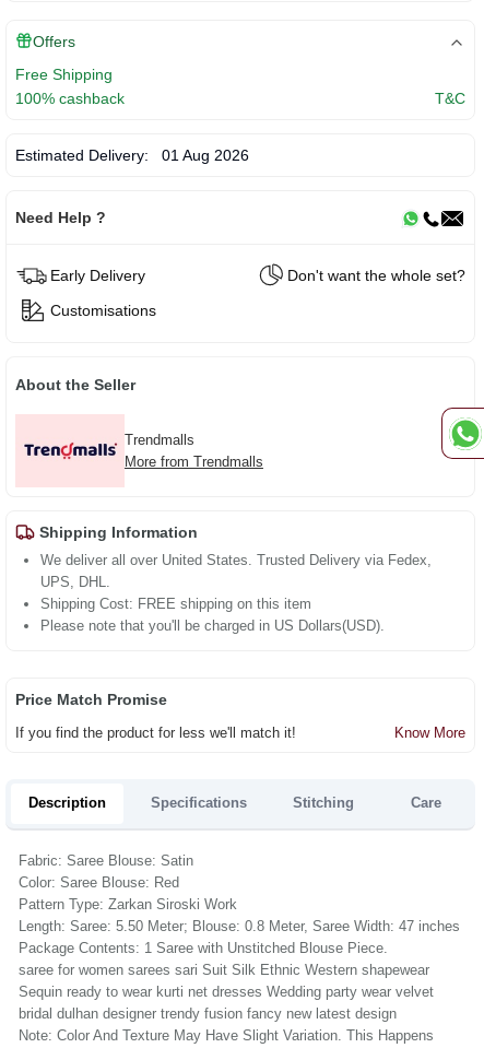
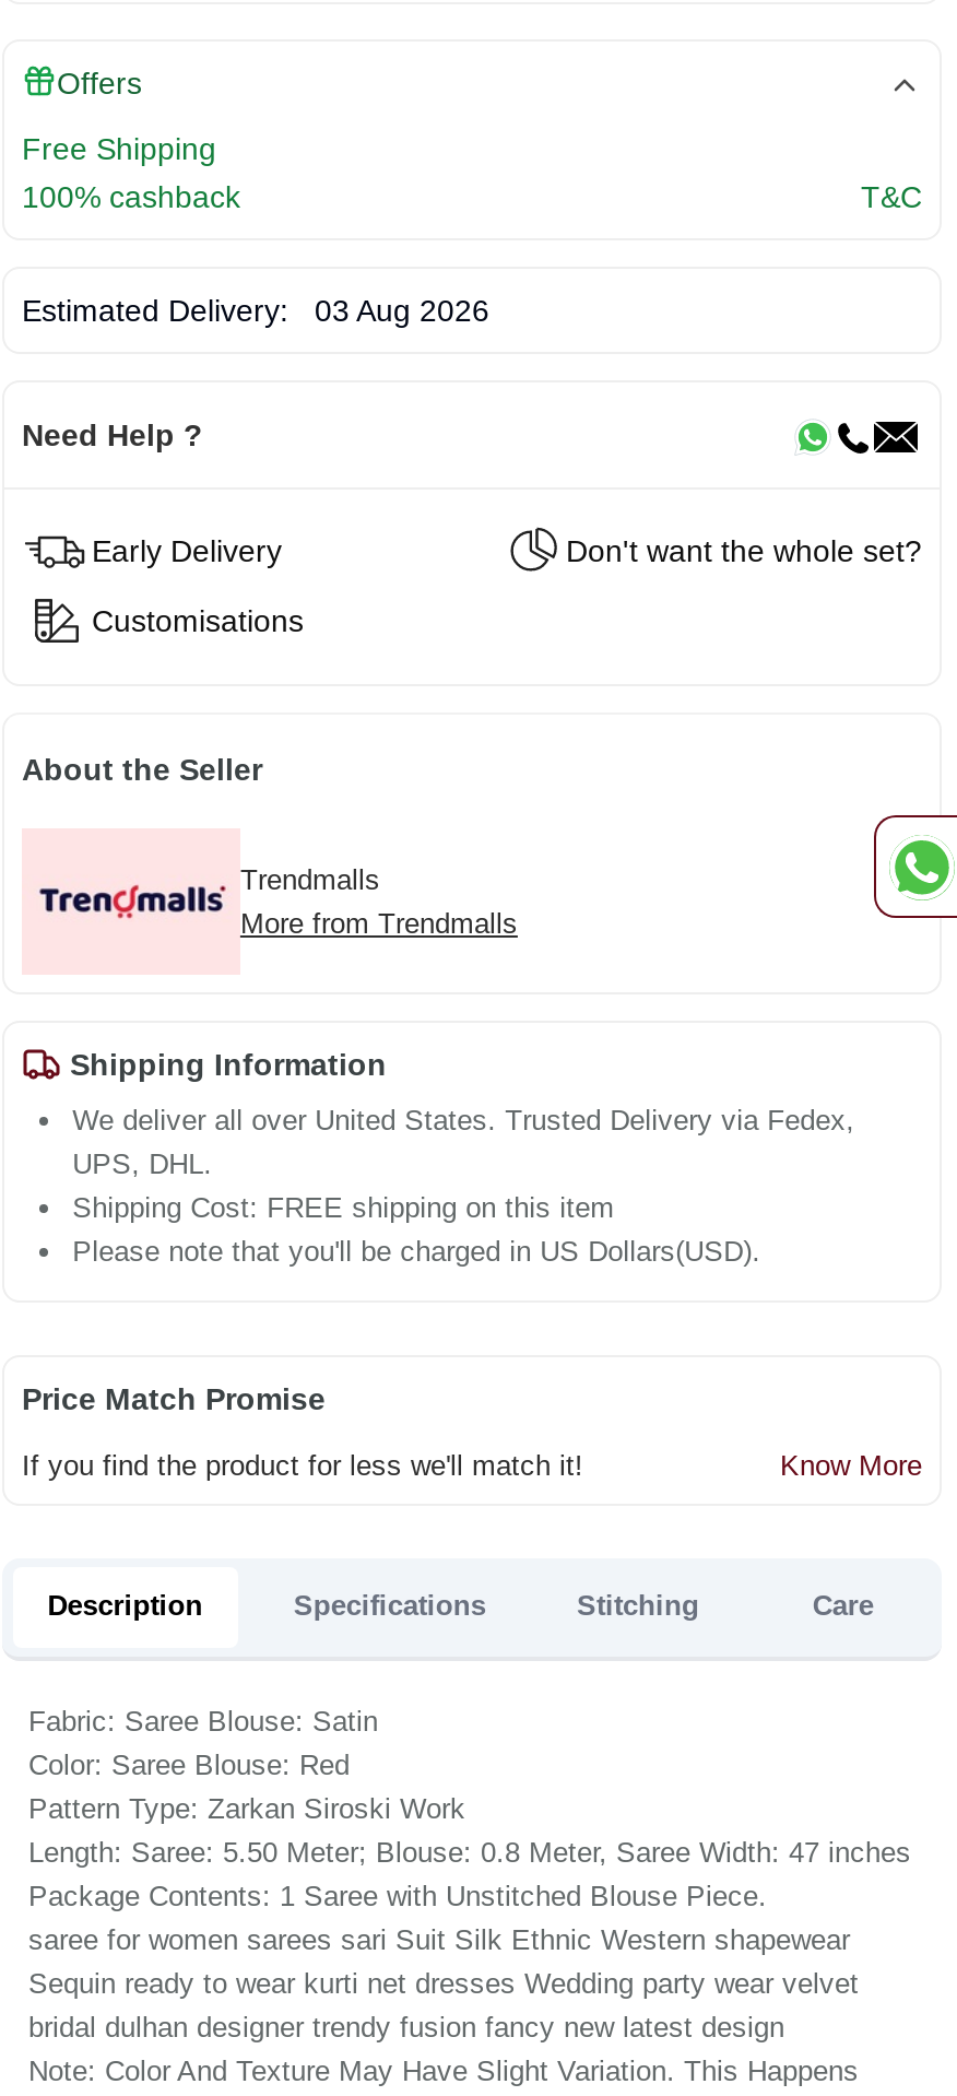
- Estimated Delivery: 01 Aug 2026
+ Estimated Delivery: 03 Aug 2026
